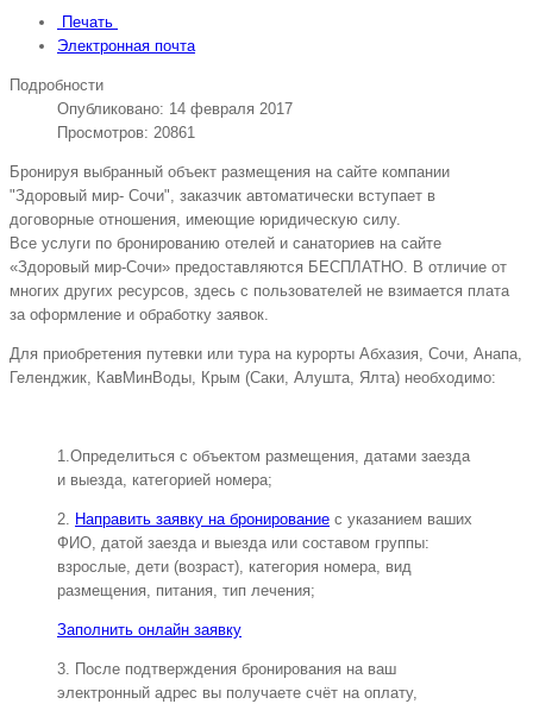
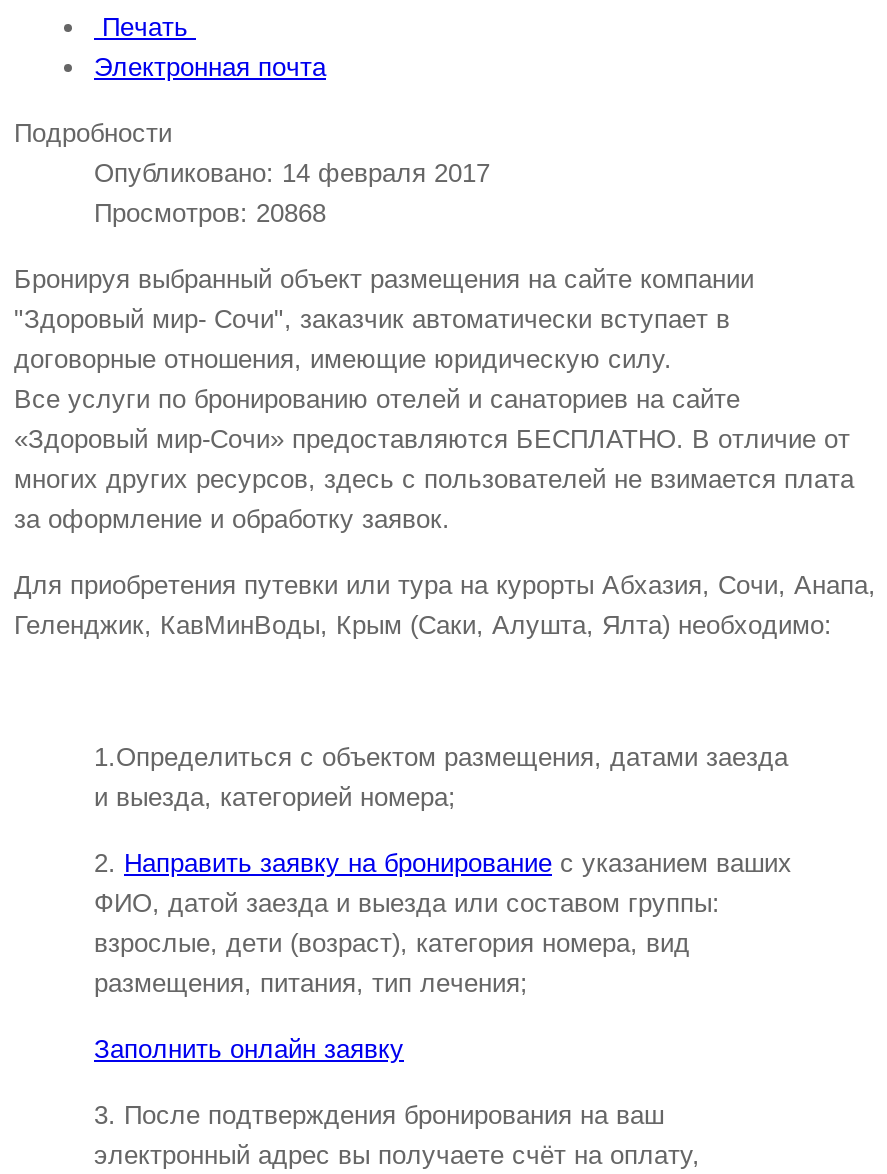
- Просмотров: 20861
+ Просмотров: 20868
